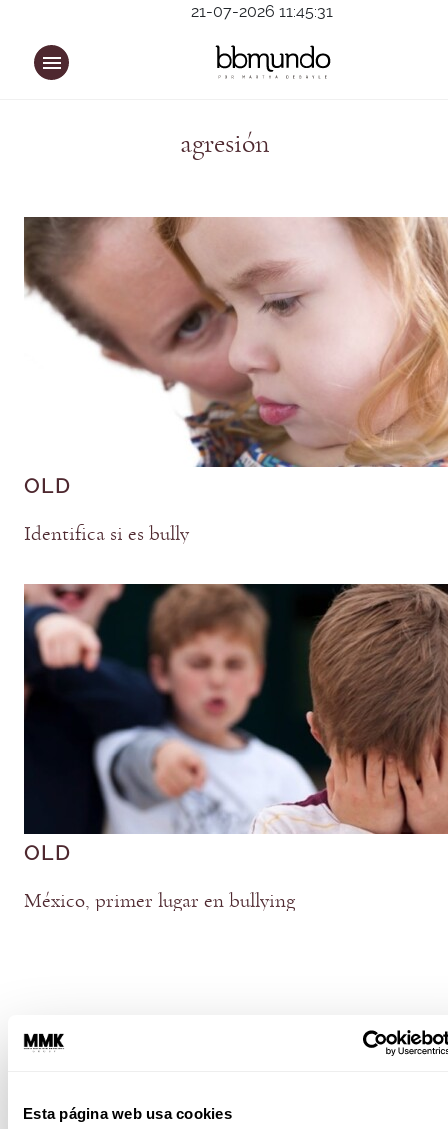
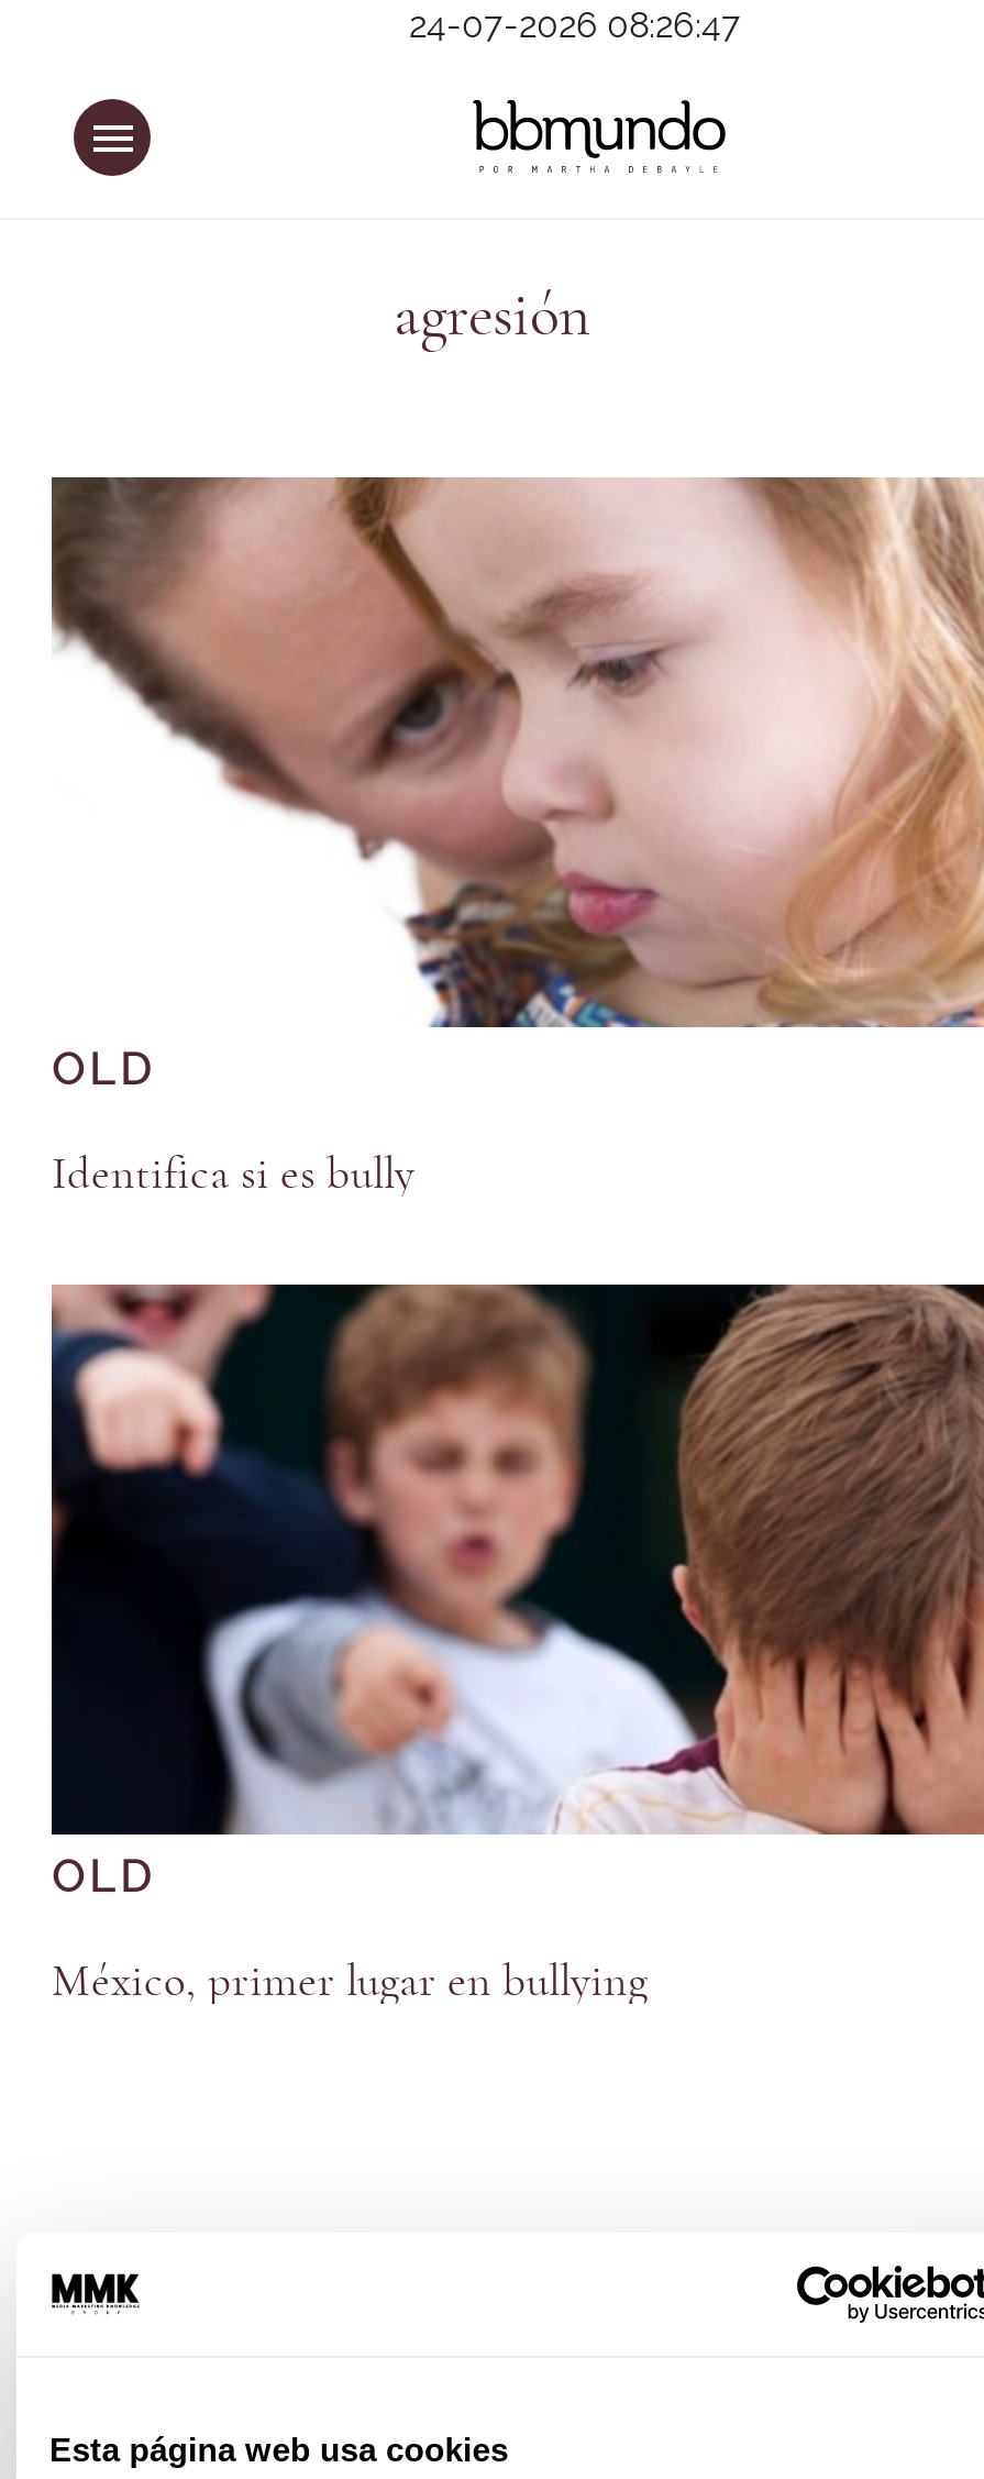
- 21-07-2026 11:45:31
+ 24-07-2026 08:26:47
